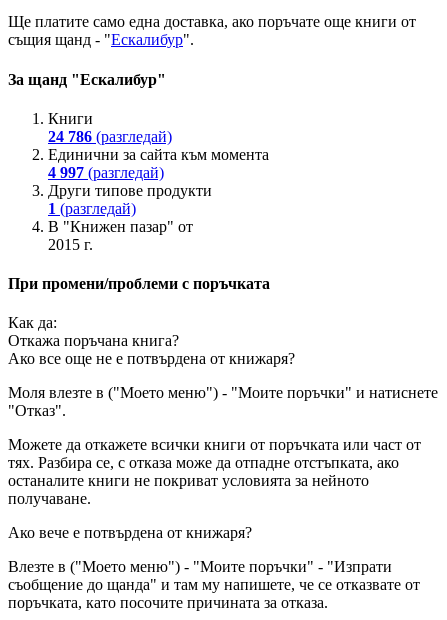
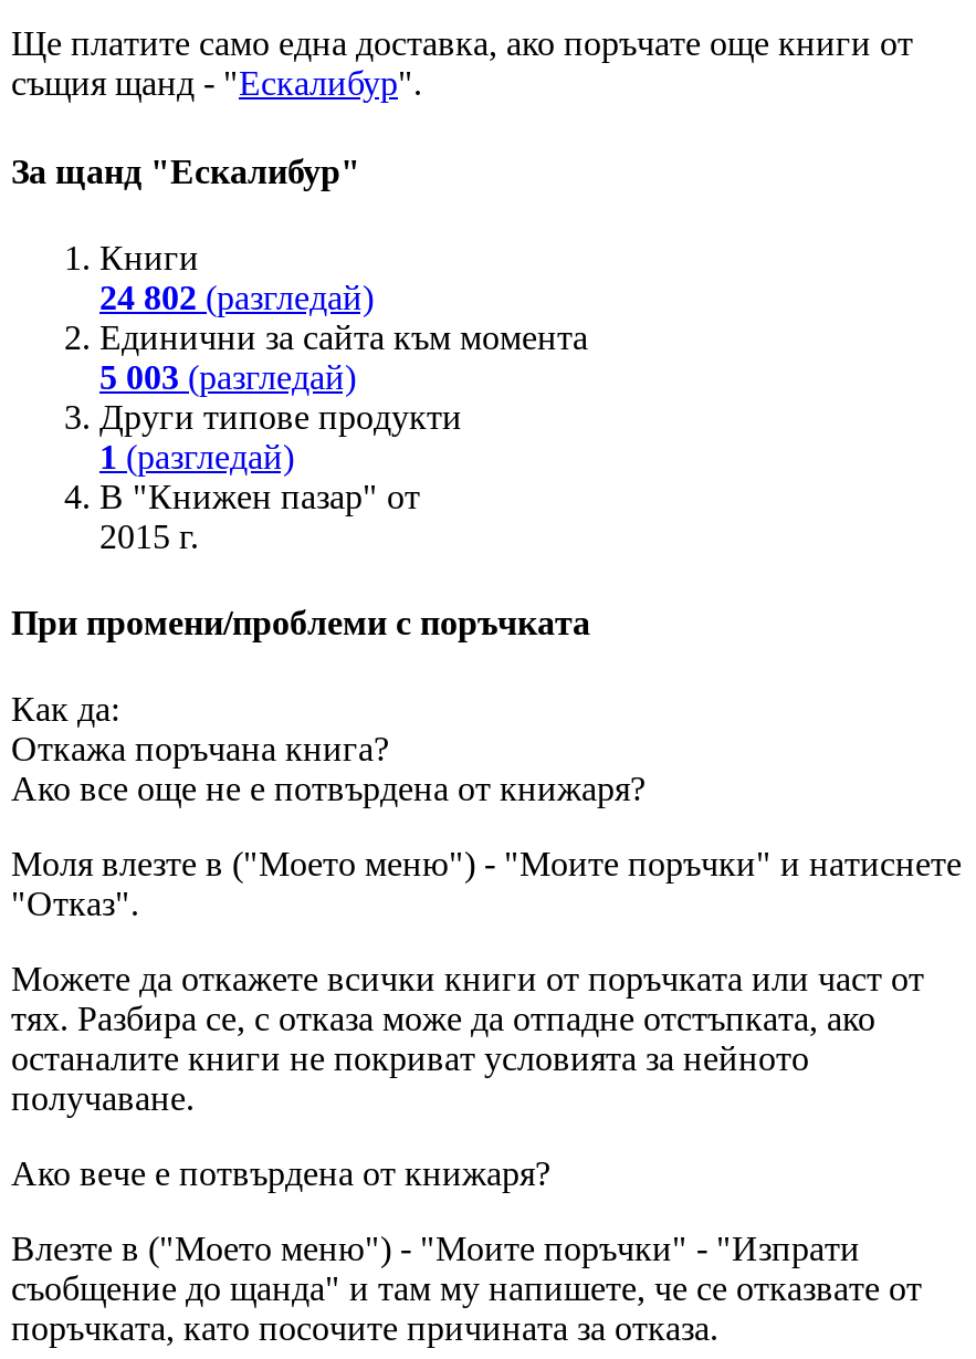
- 24 786 (разгледай)
+ 24 802 (разгледай)

- 4 997 (разгледай)
+ 5 003 (разгледай)
